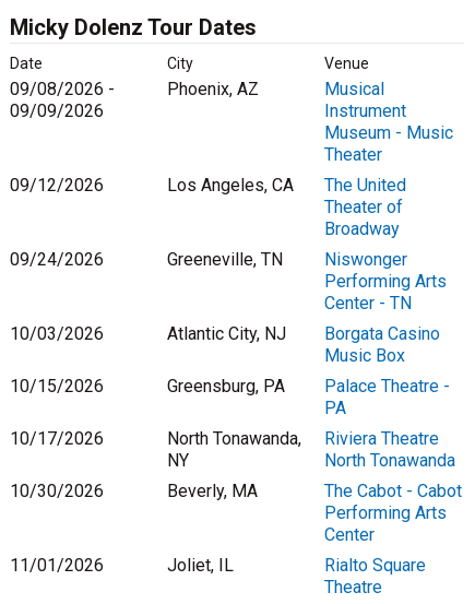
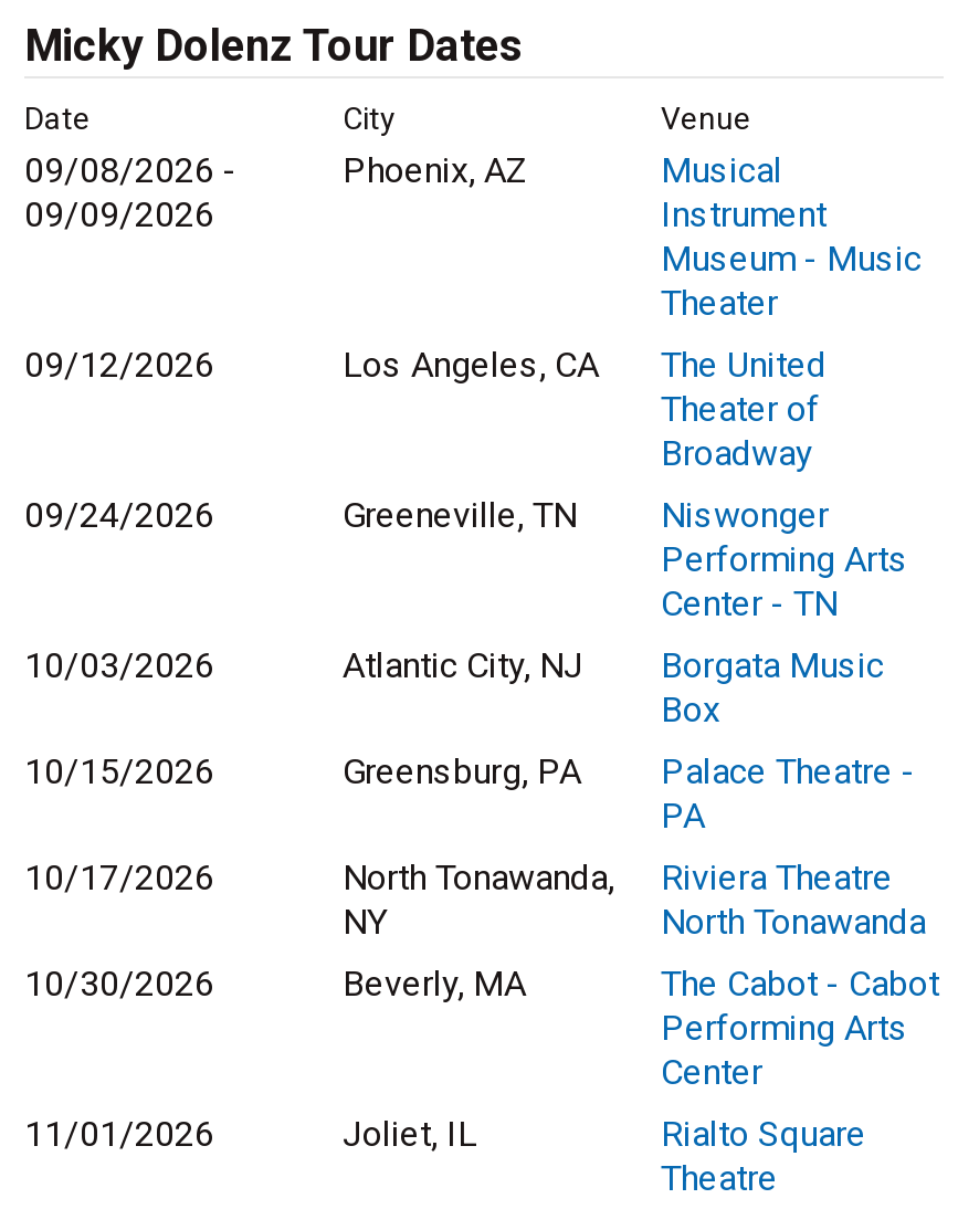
- Borgata Casino
- Music Box
+ Borgata Music
+ Box
